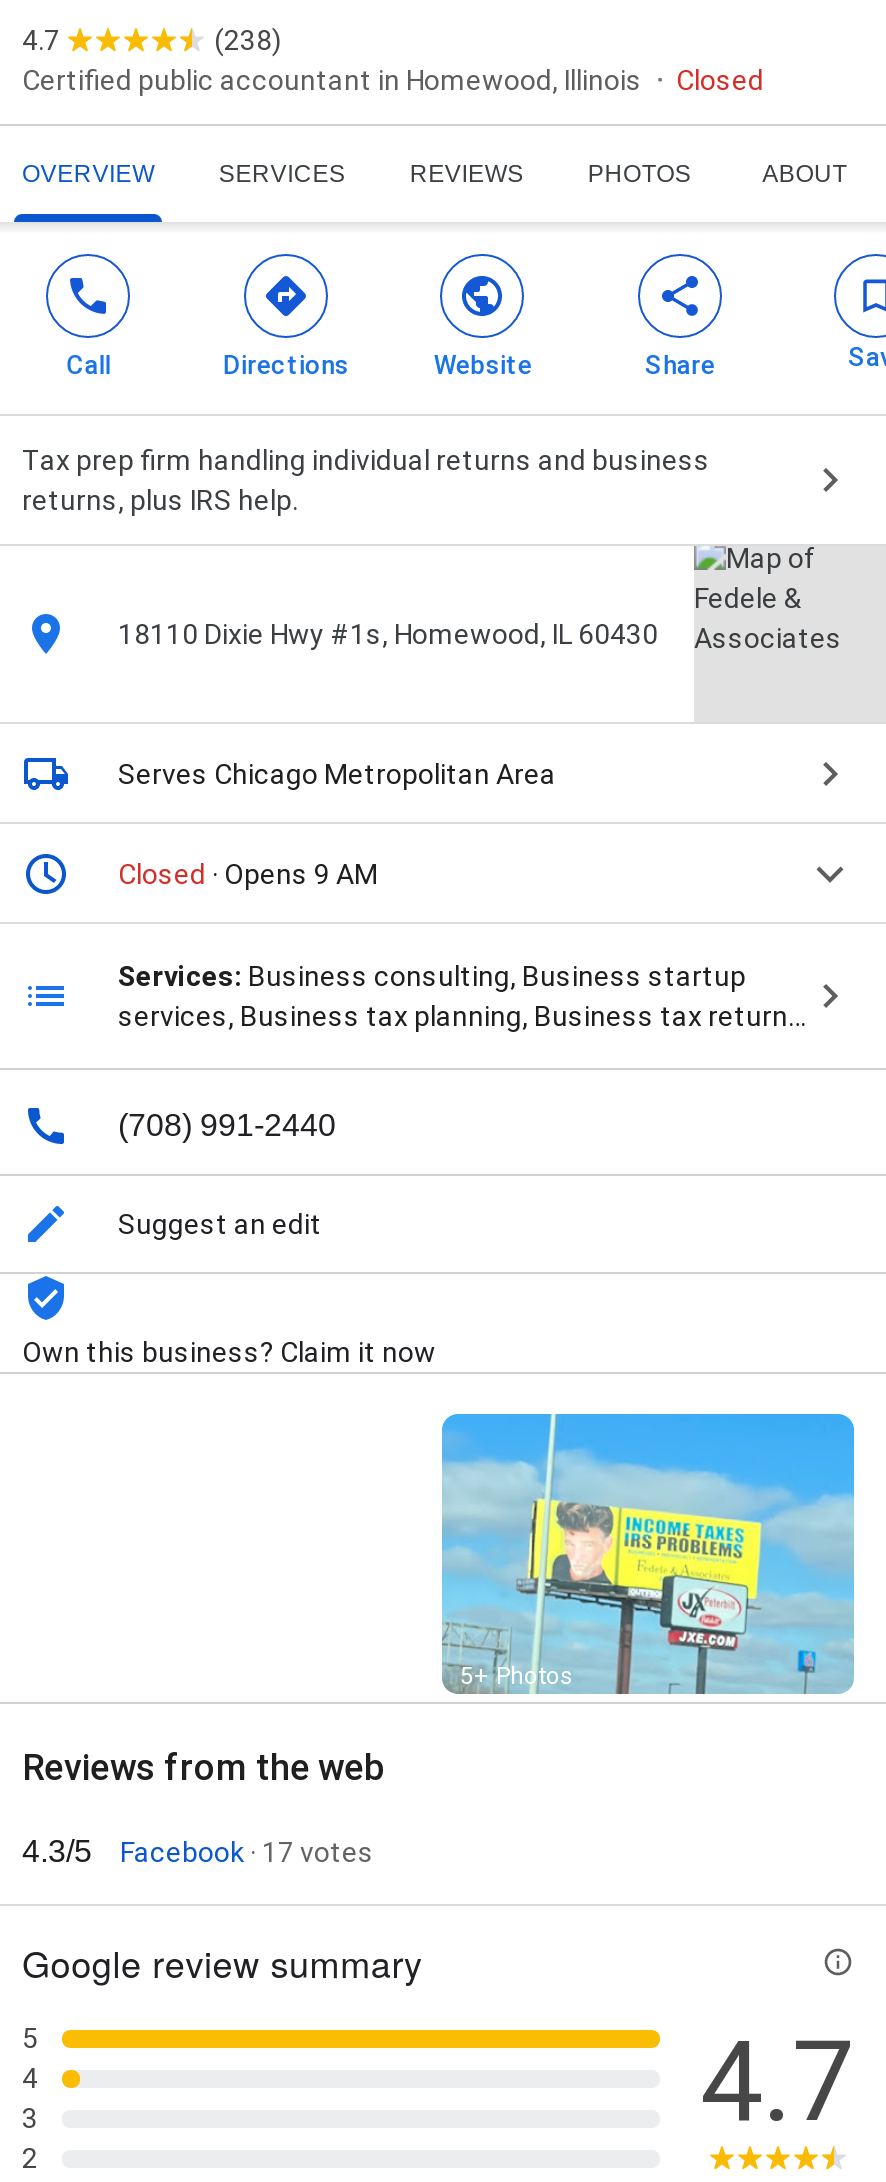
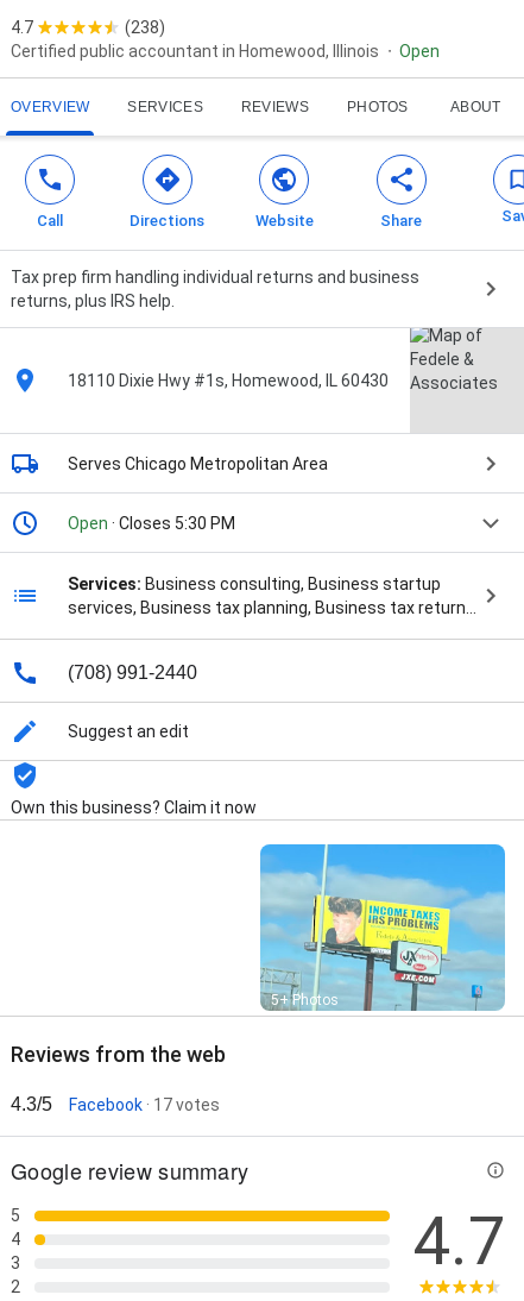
- Closed
+ Open

- Closed · Opens 9 AM
+ Open · Closes 5:30 PM
